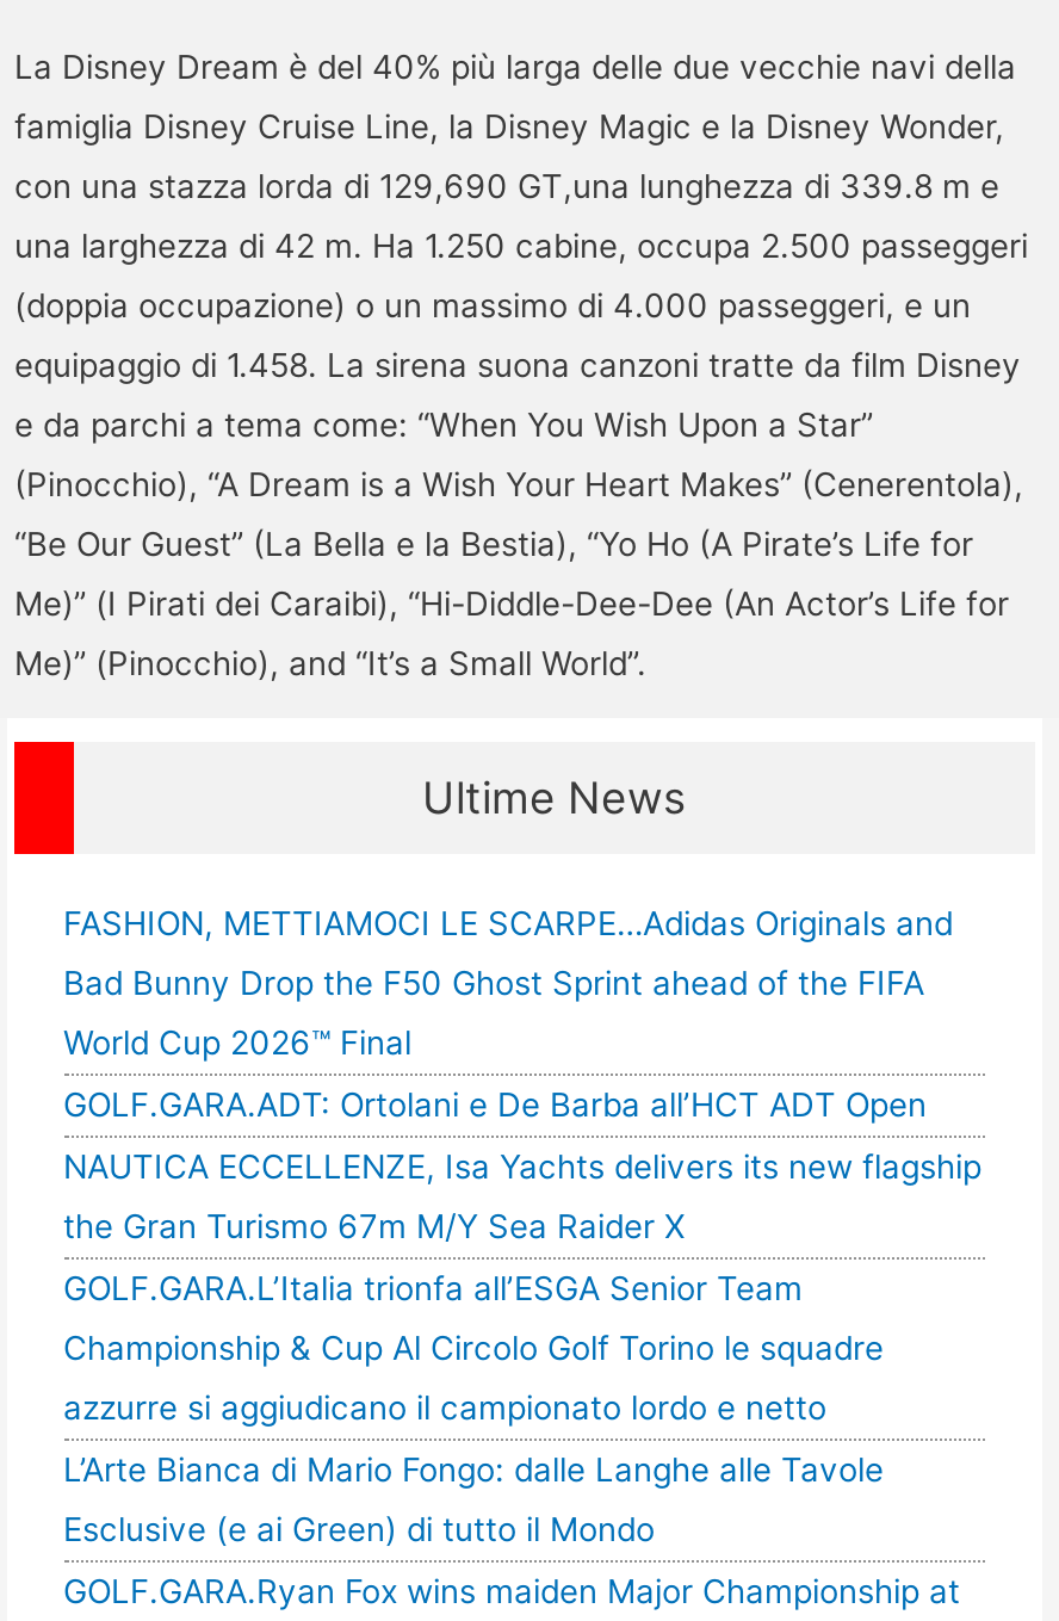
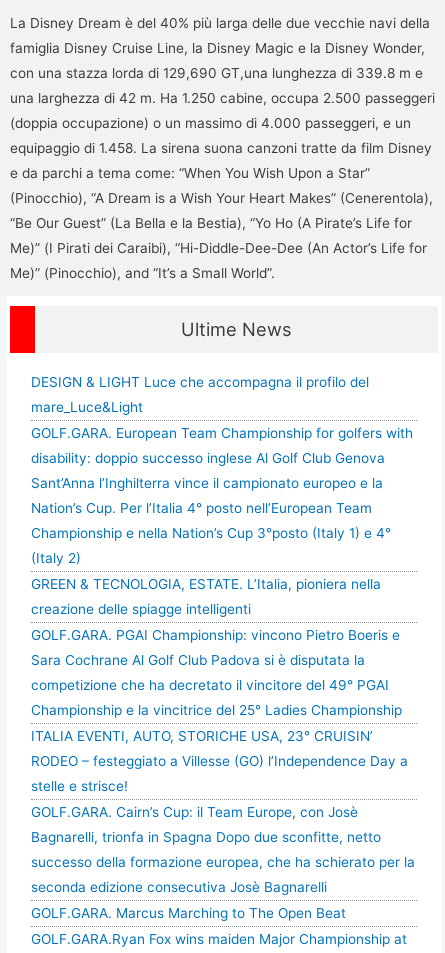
- FASHION, METTIAMOCI LE SCARPE…Adidas Originals and
- Bad Bunny Drop the F50 Ghost Sprint ahead of the FIFA
- World Cup 2026™ Final
- GOLF.GARA.ADT: Ortolani e De Barba all’HCT ADT Open
- NAUTICA ECCELLENZE, Isa Yachts delivers its new flagship
- the Gran Turismo 67m M/Y Sea Raider X
- GOLF.GARA.L’Italia trionfa all’ESGA Senior Team
- Championship & Cup Al Circolo Golf Torino le squadre
- azzurre si aggiudicano il campionato lordo e netto
- L’Arte Bianca di Mario Fongo: dalle Langhe alle Tavole
- Esclusive (e ai Green) di tutto il Mondo
+ DESIGN & LIGHT Luce che accompagna il profilo del
+ mare_Luce&Light
+ GOLF.GARA. European Team Championship for golfers with
+ disability: doppio successo inglese Al Golf Club Genova
+ Sant’Anna l’Inghilterra vince il campionato europeo e la
+ Nation’s Cup. Per l’Italia 4° posto nell’European Team
+ Championship e nella Nation’s Cup 3°posto (Italy 1) e 4°
+ (Italy 2)
+ GREEN & TECNOLOGIA, ESTATE. L’Italia, pioniera nella
+ creazione delle spiagge intelligenti
+ GOLF.GARA. PGAI Championship: vincono Pietro Boeris e
+ Sara Cochrane Al Golf Club Padova si è disputata la
+ competizione che ha decretato il vincitore del 49° PGAI
+ Championship e la vincitrice del 25° Ladies Championship
+ ITALIA EVENTI, AUTO, STORICHE USA, 23° CRUISIN’
+ RODEO – festeggiato a Villesse (GO) l’Independence Day a
+ stelle e strisce!
+ GOLF.GARA. Cairn’s Cup: il Team Europe, con Josè
+ Bagnarelli, trionfa in Spagna Dopo due sconfitte, netto
+ successo della formazione europea, che ha schierato per la
+ seconda edizione consecutiva Josè Bagnarelli
+ GOLF.GARA. Marcus Marching to The Open Beat
